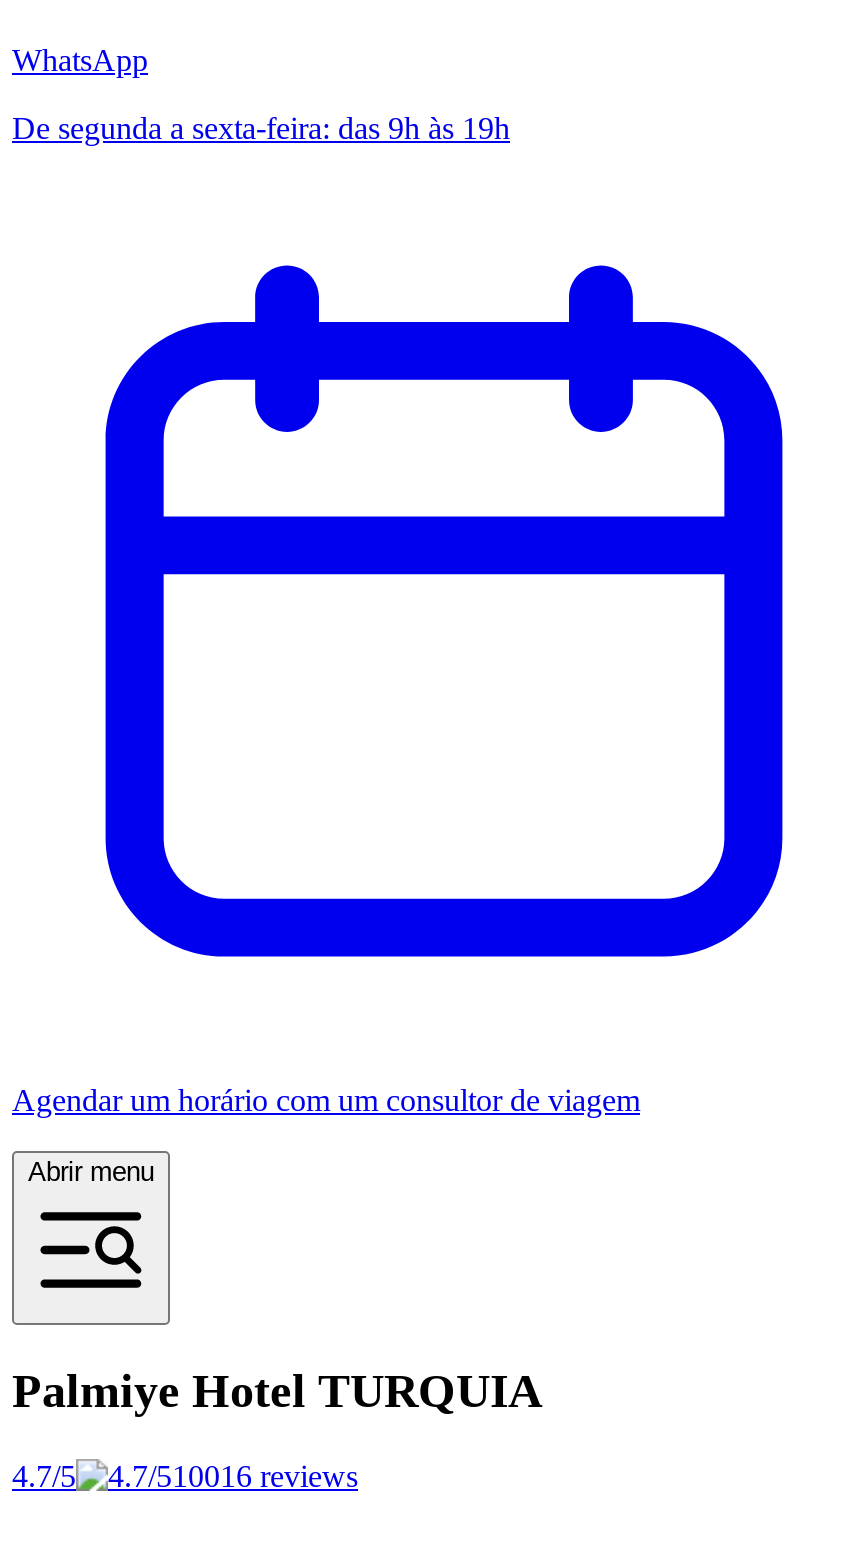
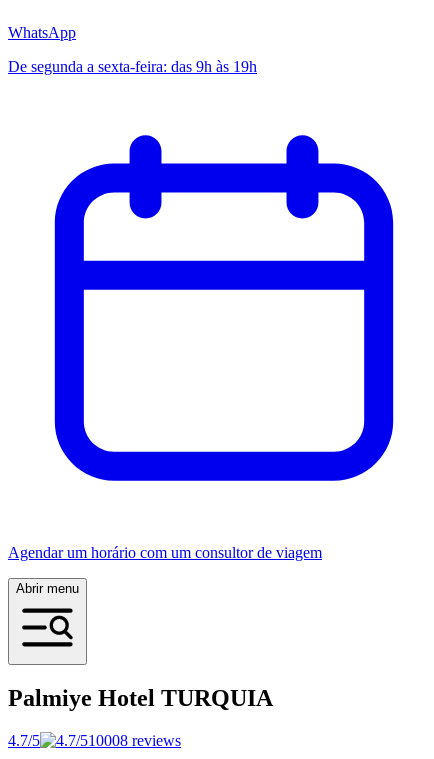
- 10016 reviews
+ 10008 reviews
